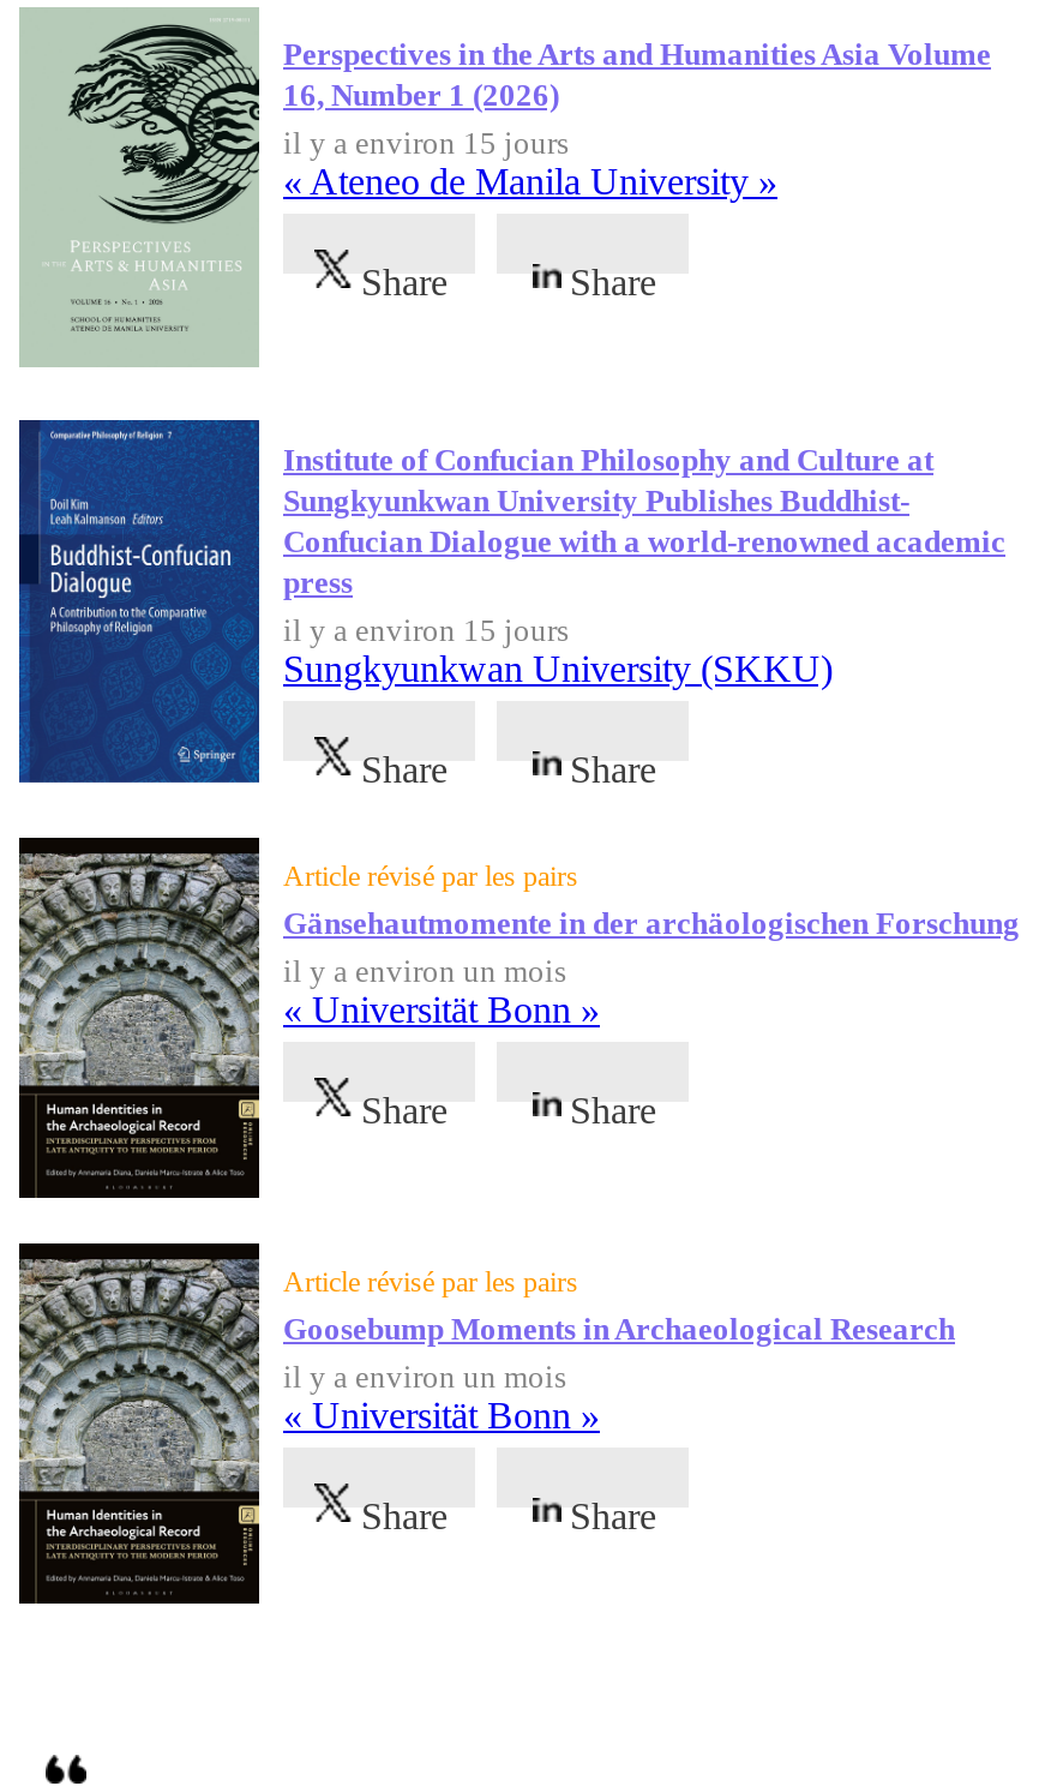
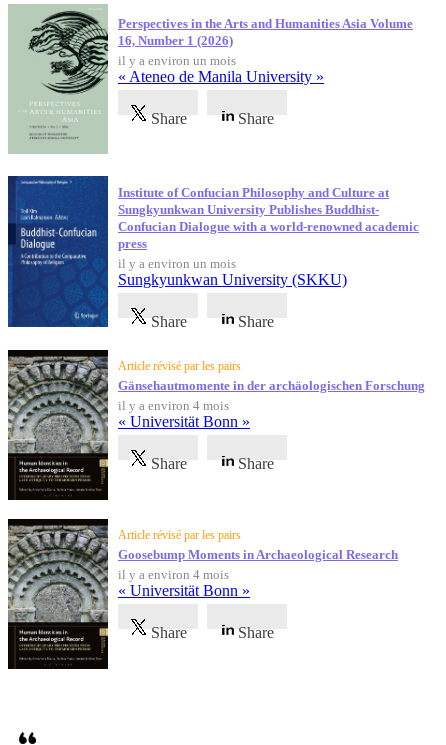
- il y a environ 15 jours
+ il y a environ un mois

- il y a environ 15 jours
+ il y a environ un mois

- il y a environ un mois
+ il y a environ 4 mois

- il y a environ un mois
+ il y a environ 4 mois
